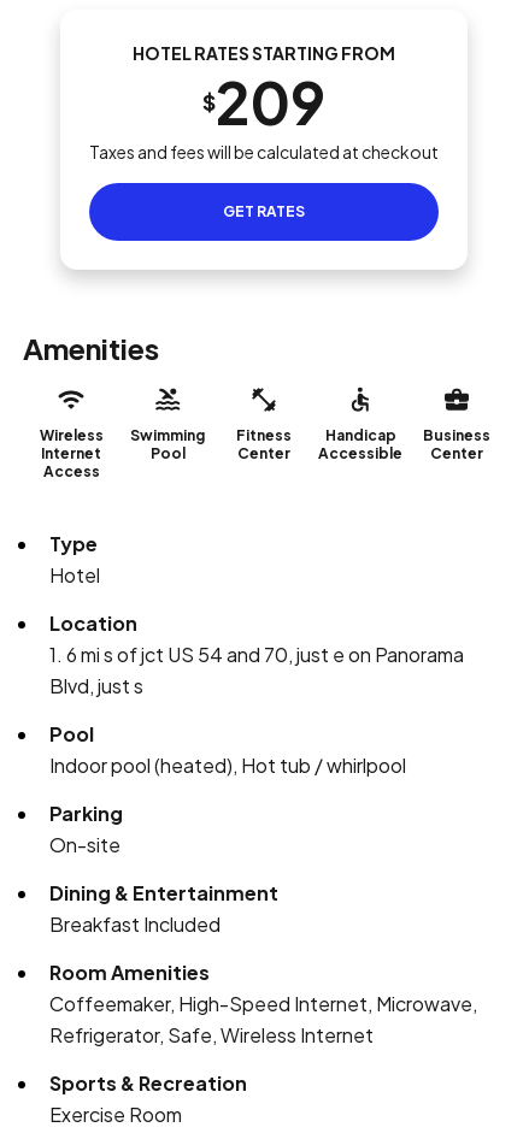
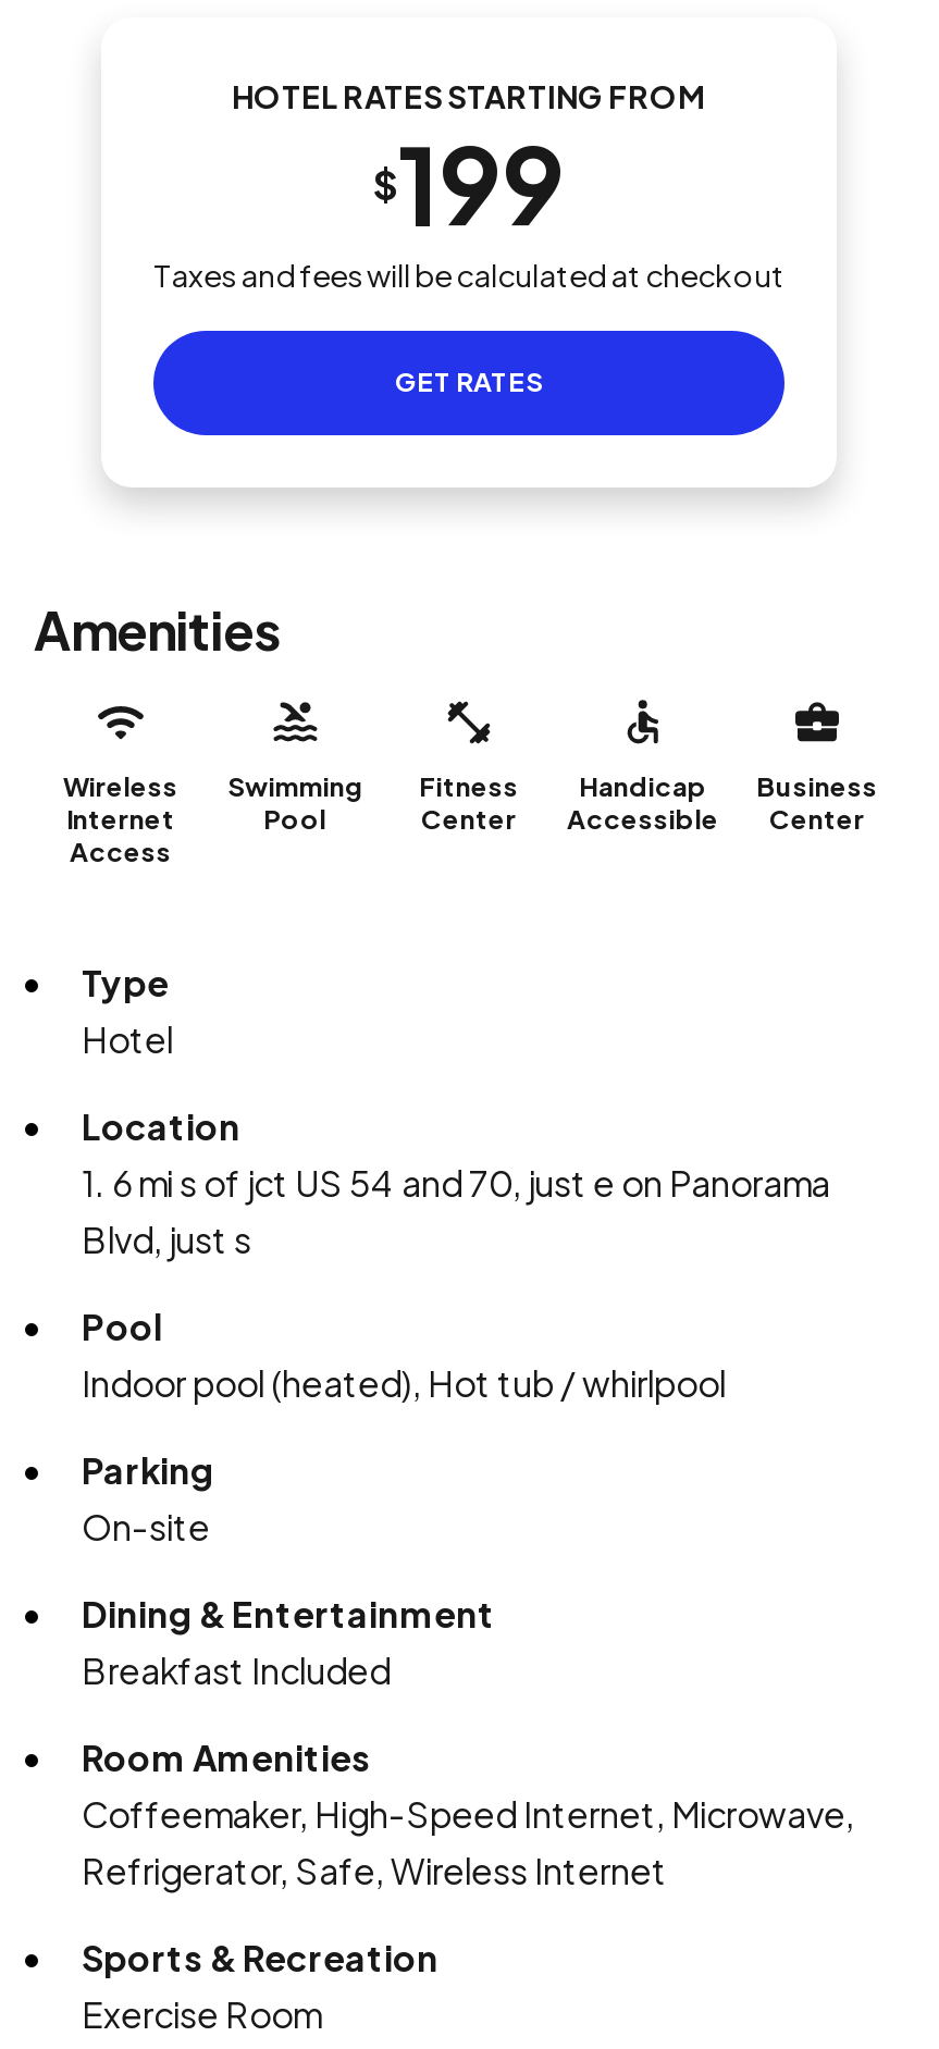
- $209
+ $199
